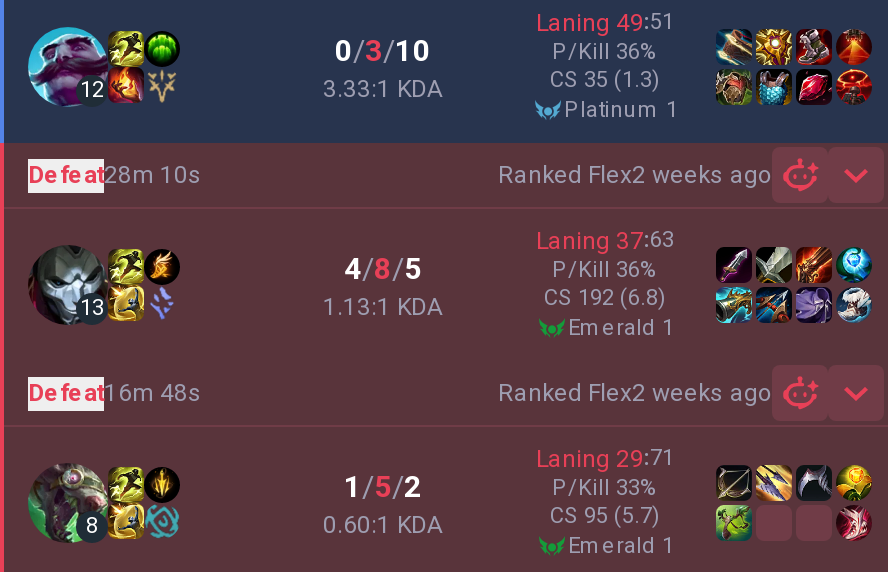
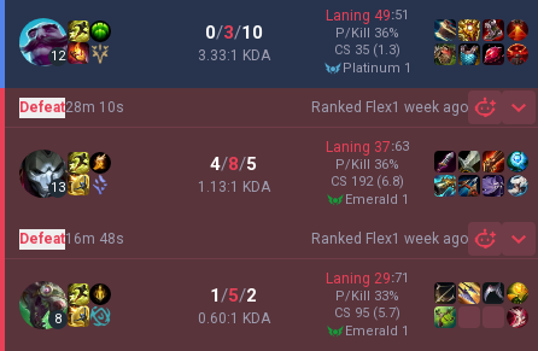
- Ranked Flex2 weeks ago
+ Ranked Flex1 week ago

- Ranked Flex2 weeks ago
+ Ranked Flex1 week ago
